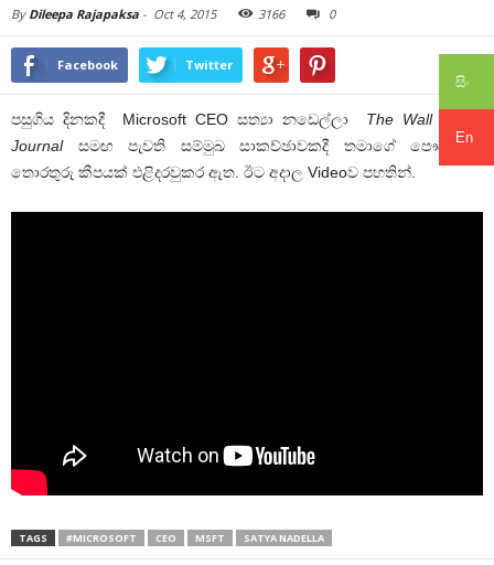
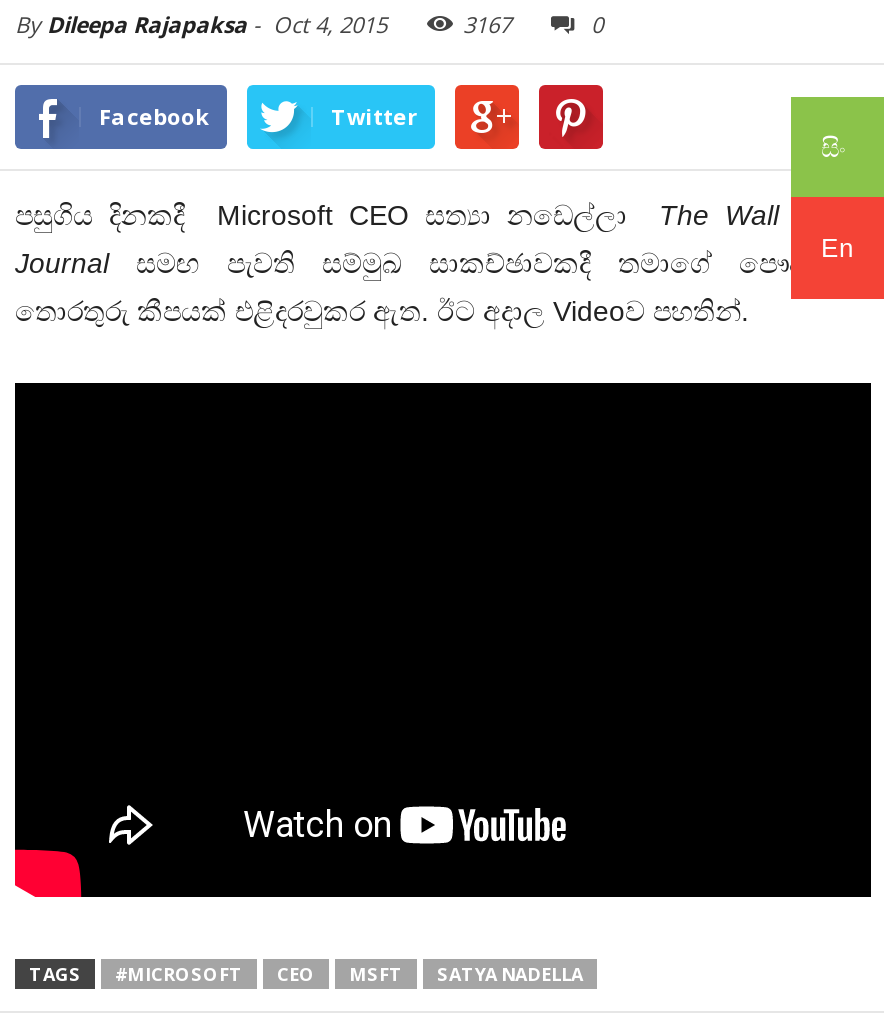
- 3166
+ 3167
